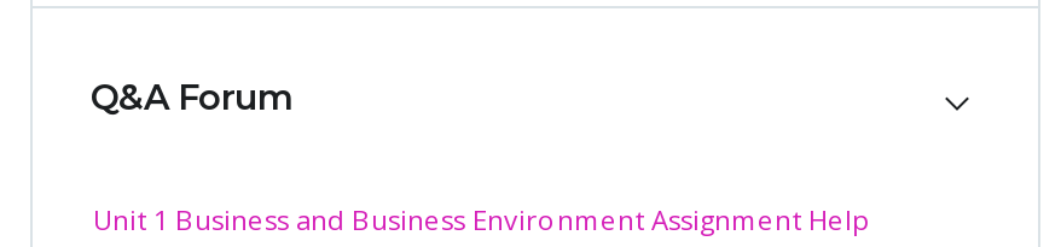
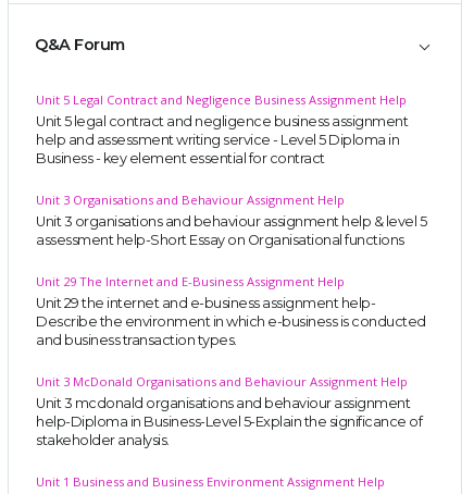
+ Unit 5 Legal Contract and Negligence Business Assignment Help
+ Unit 5 legal contract and negligence business assignment
+ help and assessment writing service - Level 5 Diploma in
+ Business - key element essential for contract
+ Unit 3 Organisations and Behaviour Assignment Help
+ Unit 3 organisations and behaviour assignment help & level 5
+ assessment help-Short Essay on Organisational functions
+ Unit 29 The Internet and E-Business Assignment Help
+ Unit 29 the internet and e-business assignment help-
+ Describe the environment in which e-business is conducted
+ and business transaction types.
+ Unit 3 McDonald Organisations and Behaviour Assignment Help
+ Unit 3 mcdonald organisations and behaviour assignment
+ help-Diploma in Business-Level 5-Explain the significance of
+ stakeholder analysis.
